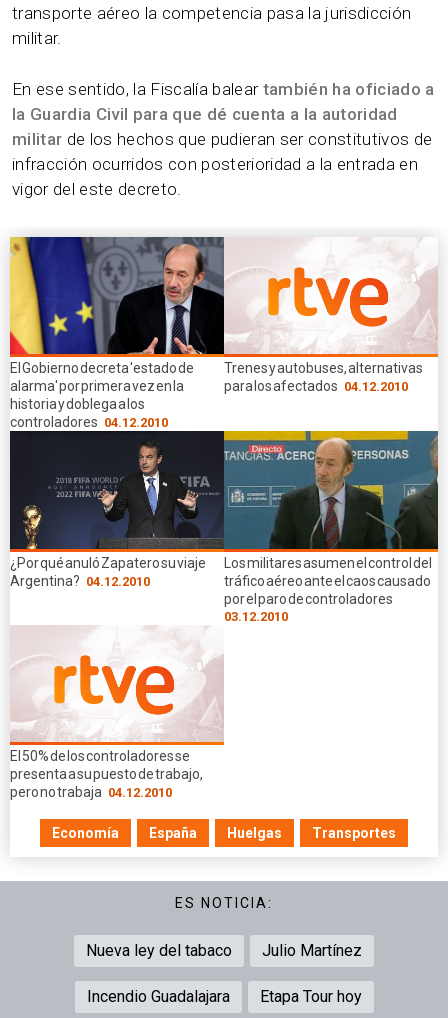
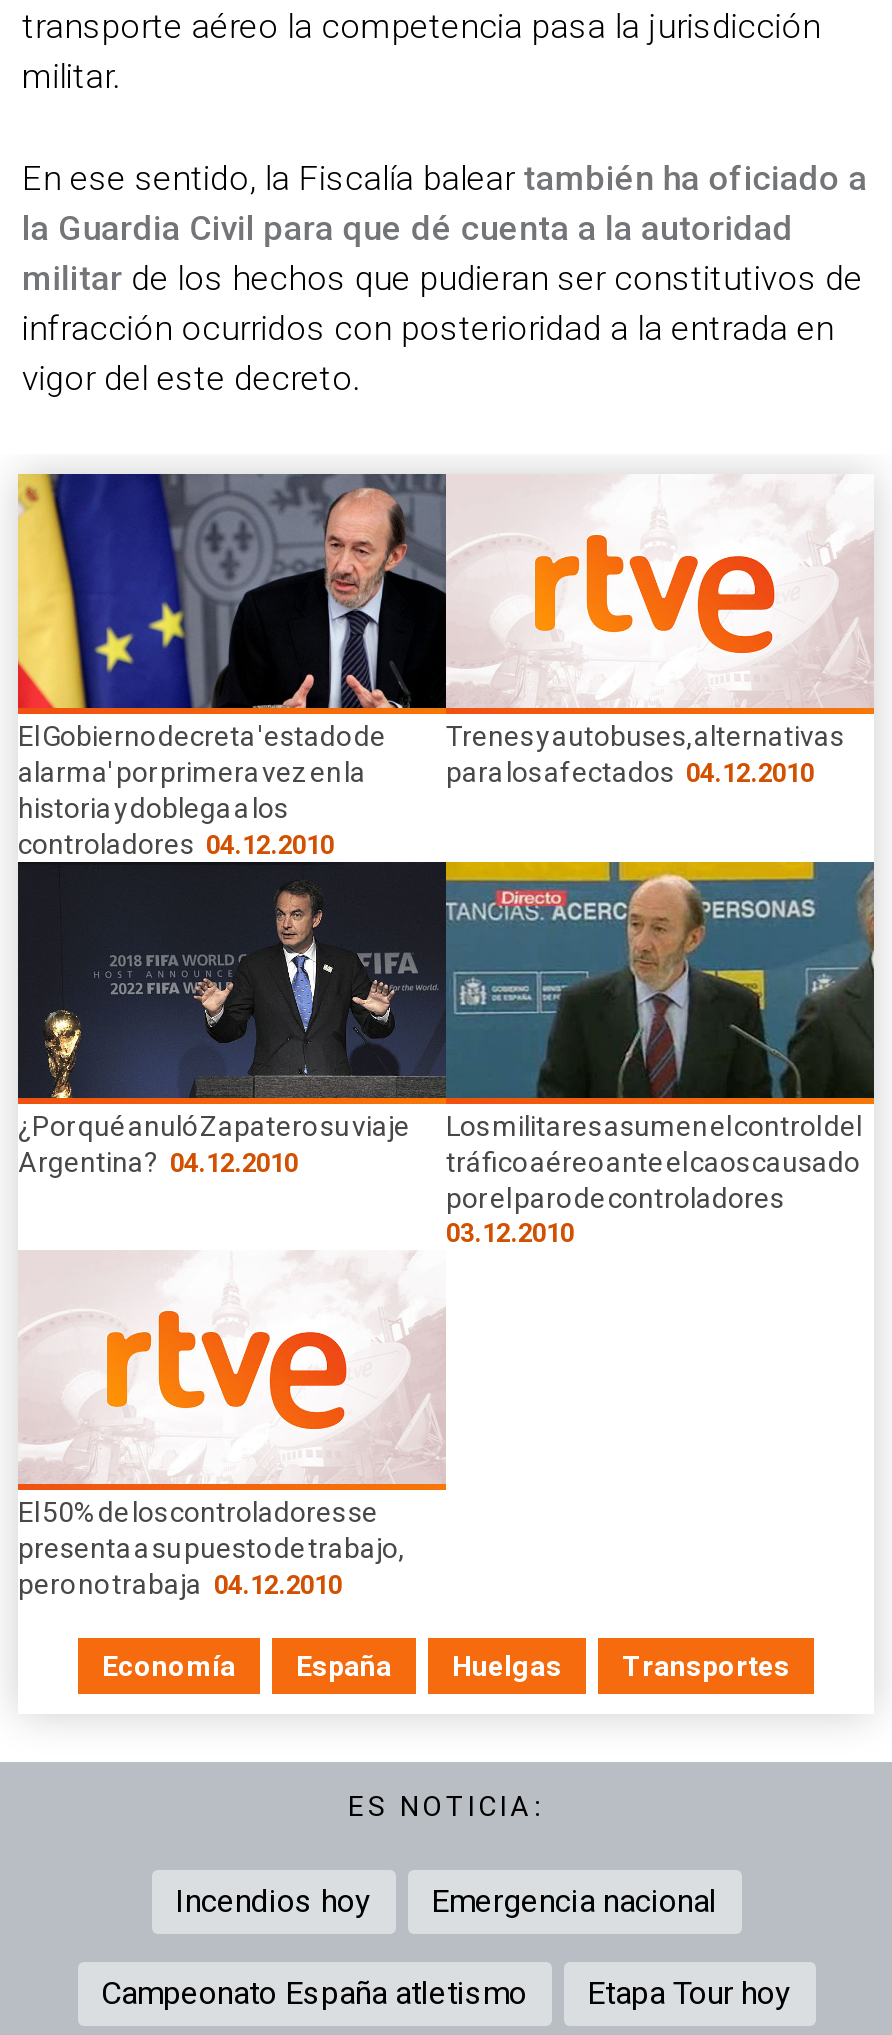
- Nueva ley del tabaco
- Julio Martínez
+ Incendios hoy
+ Emergencia nacional

- Incendio Guadalajara
+ Campeonato España atletismo
